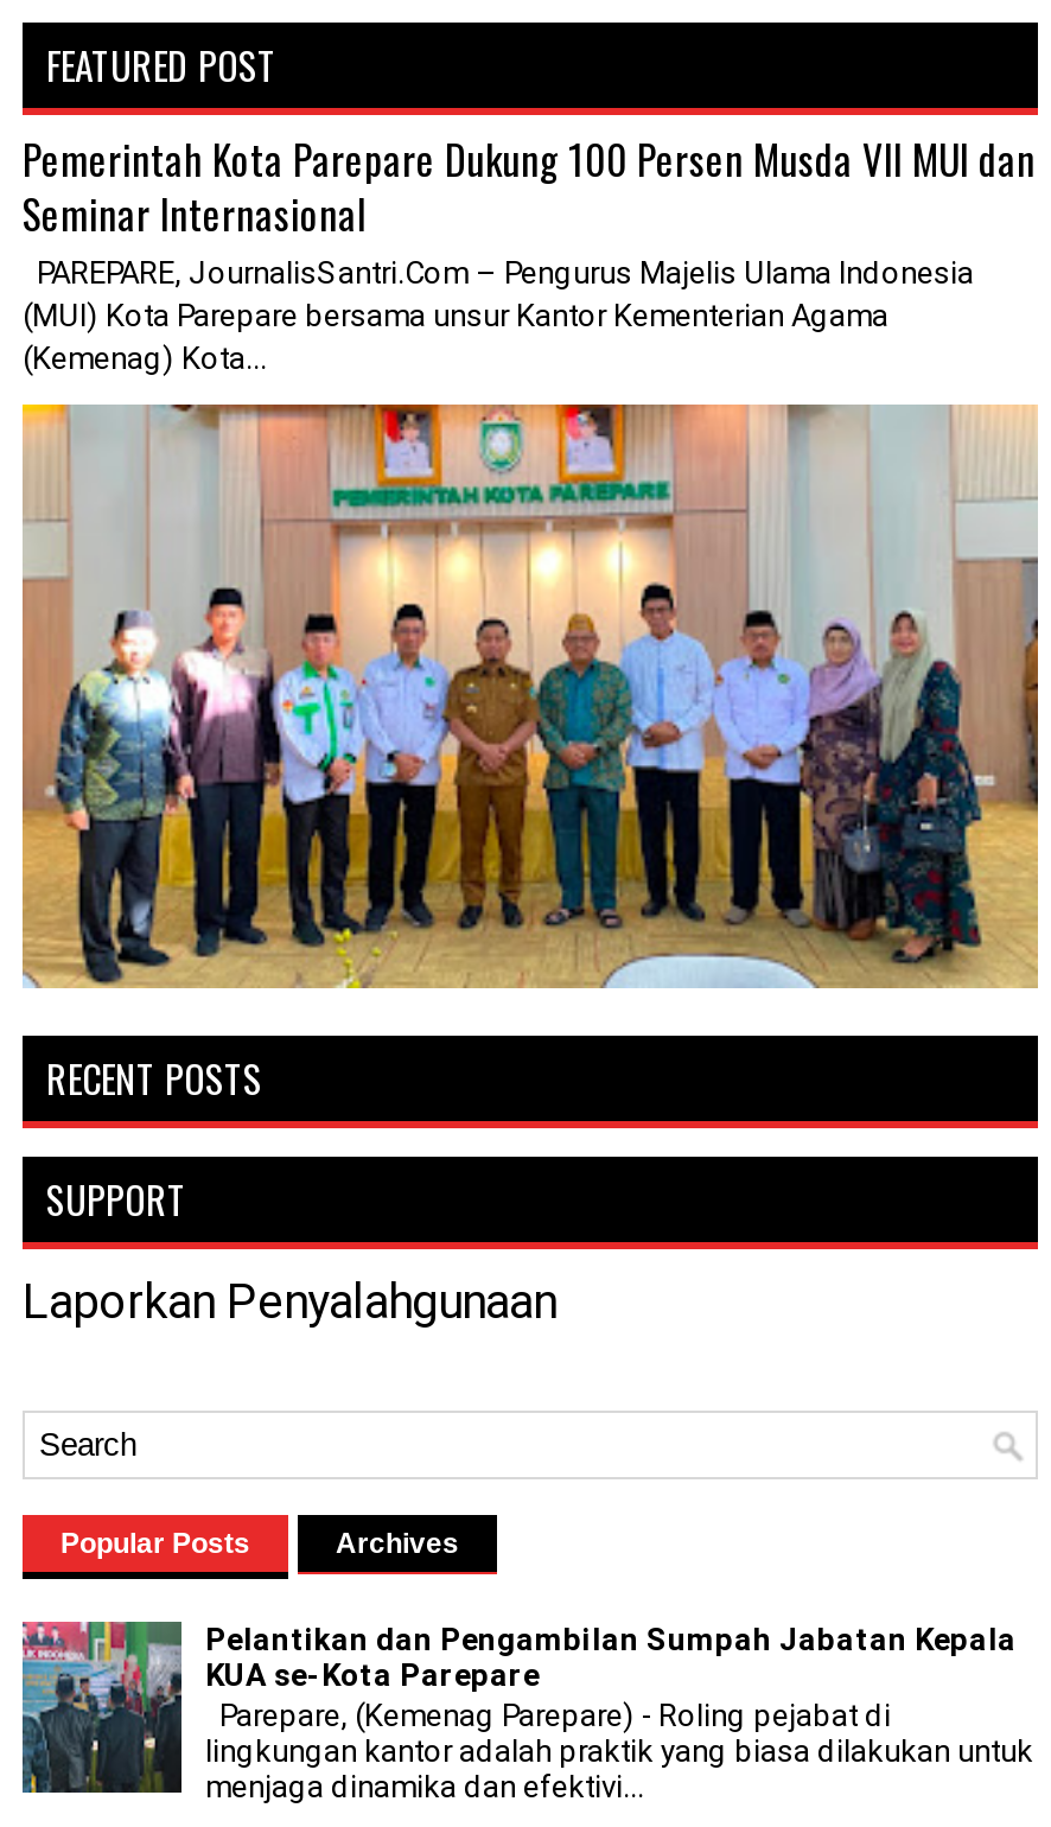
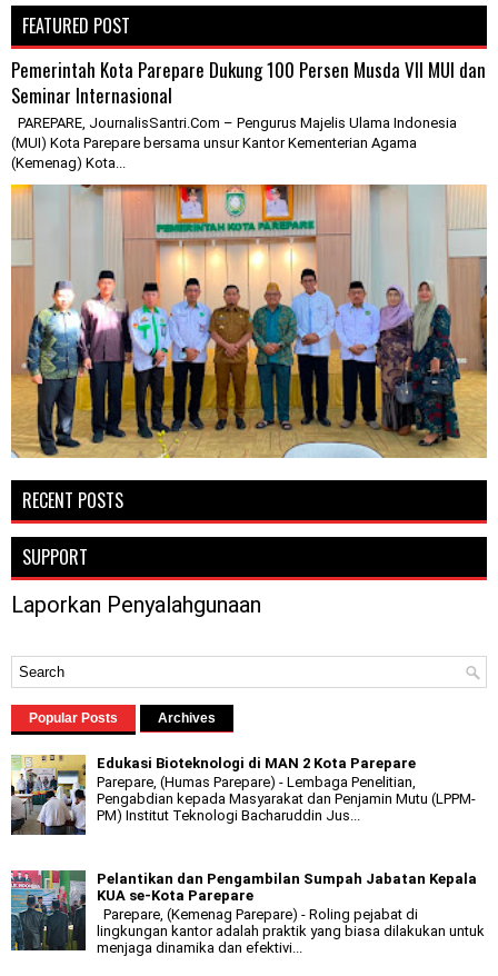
+ [image]
+ Edukasi Bioteknologi di MAN 2 Kota Parepare
+ Parepare, (Humas Parepare) - Lembaga Penelitian,
+ Pengabdian kepada Masyarakat dan Penjamin Mutu (LPPM-
+ PM) Institut Teknologi Bacharuddin Jus...
